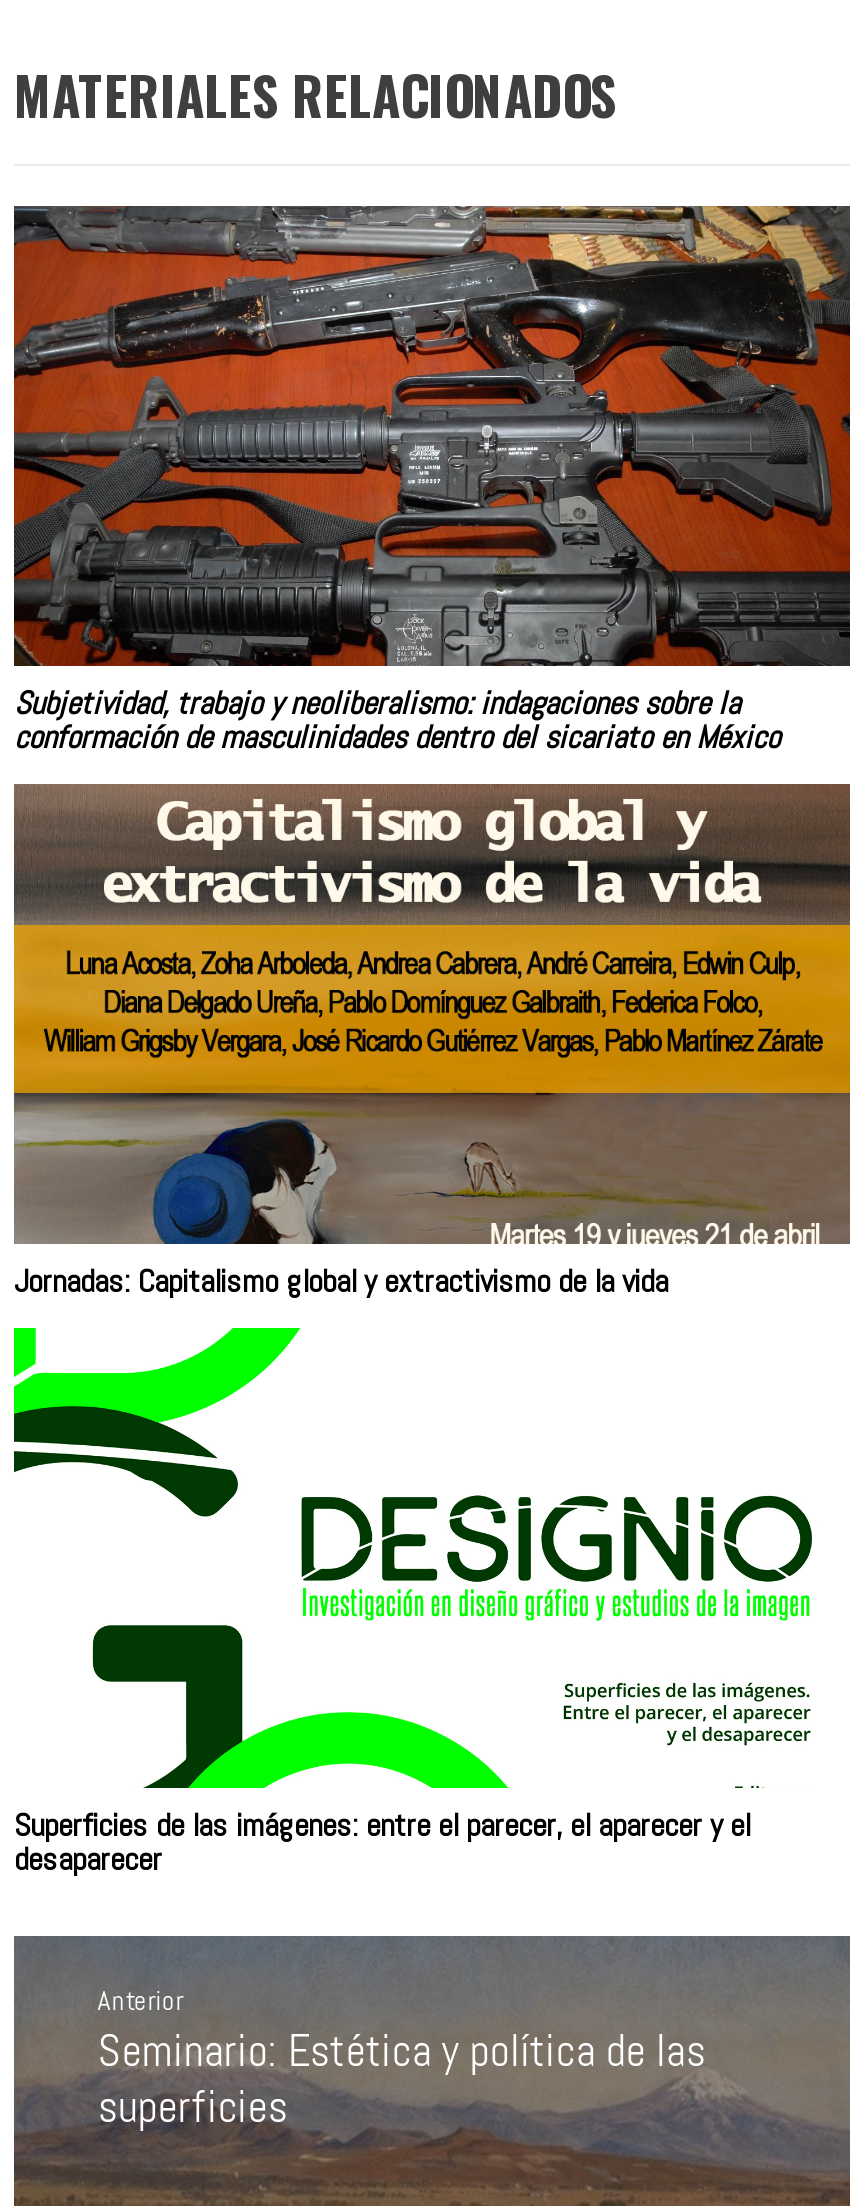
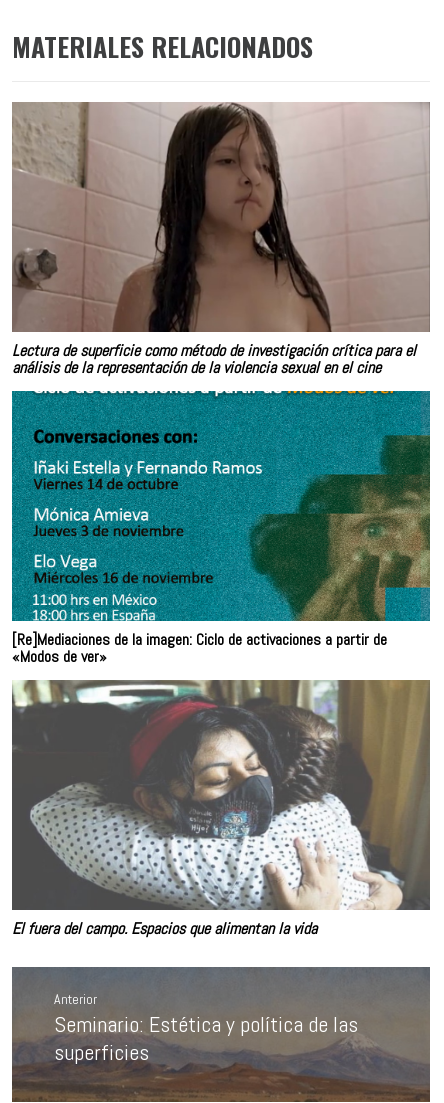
- [image]
- Subjetividad, trabajo y neoliberalismo: indagaciones sobre la
- conformación de masculinidades dentro del sicariato en México
+ [image]
+ Lectura de superficie como método de investigación crítica para el
+ análisis de la representación de la violencia sexual en el cine

- [image]
- Jornadas: Capitalismo global y extractivismo de la vida
+ [image]
+ [Re]Mediaciones de la imagen: Ciclo de activaciones a partir de
+ «Modos de ver»

- [image]
- Superficies de las imágenes: entre el parecer, el aparecer y el
- desaparecer
+ [image]
+ El fuera del campo. Espacios que alimentan la vida
